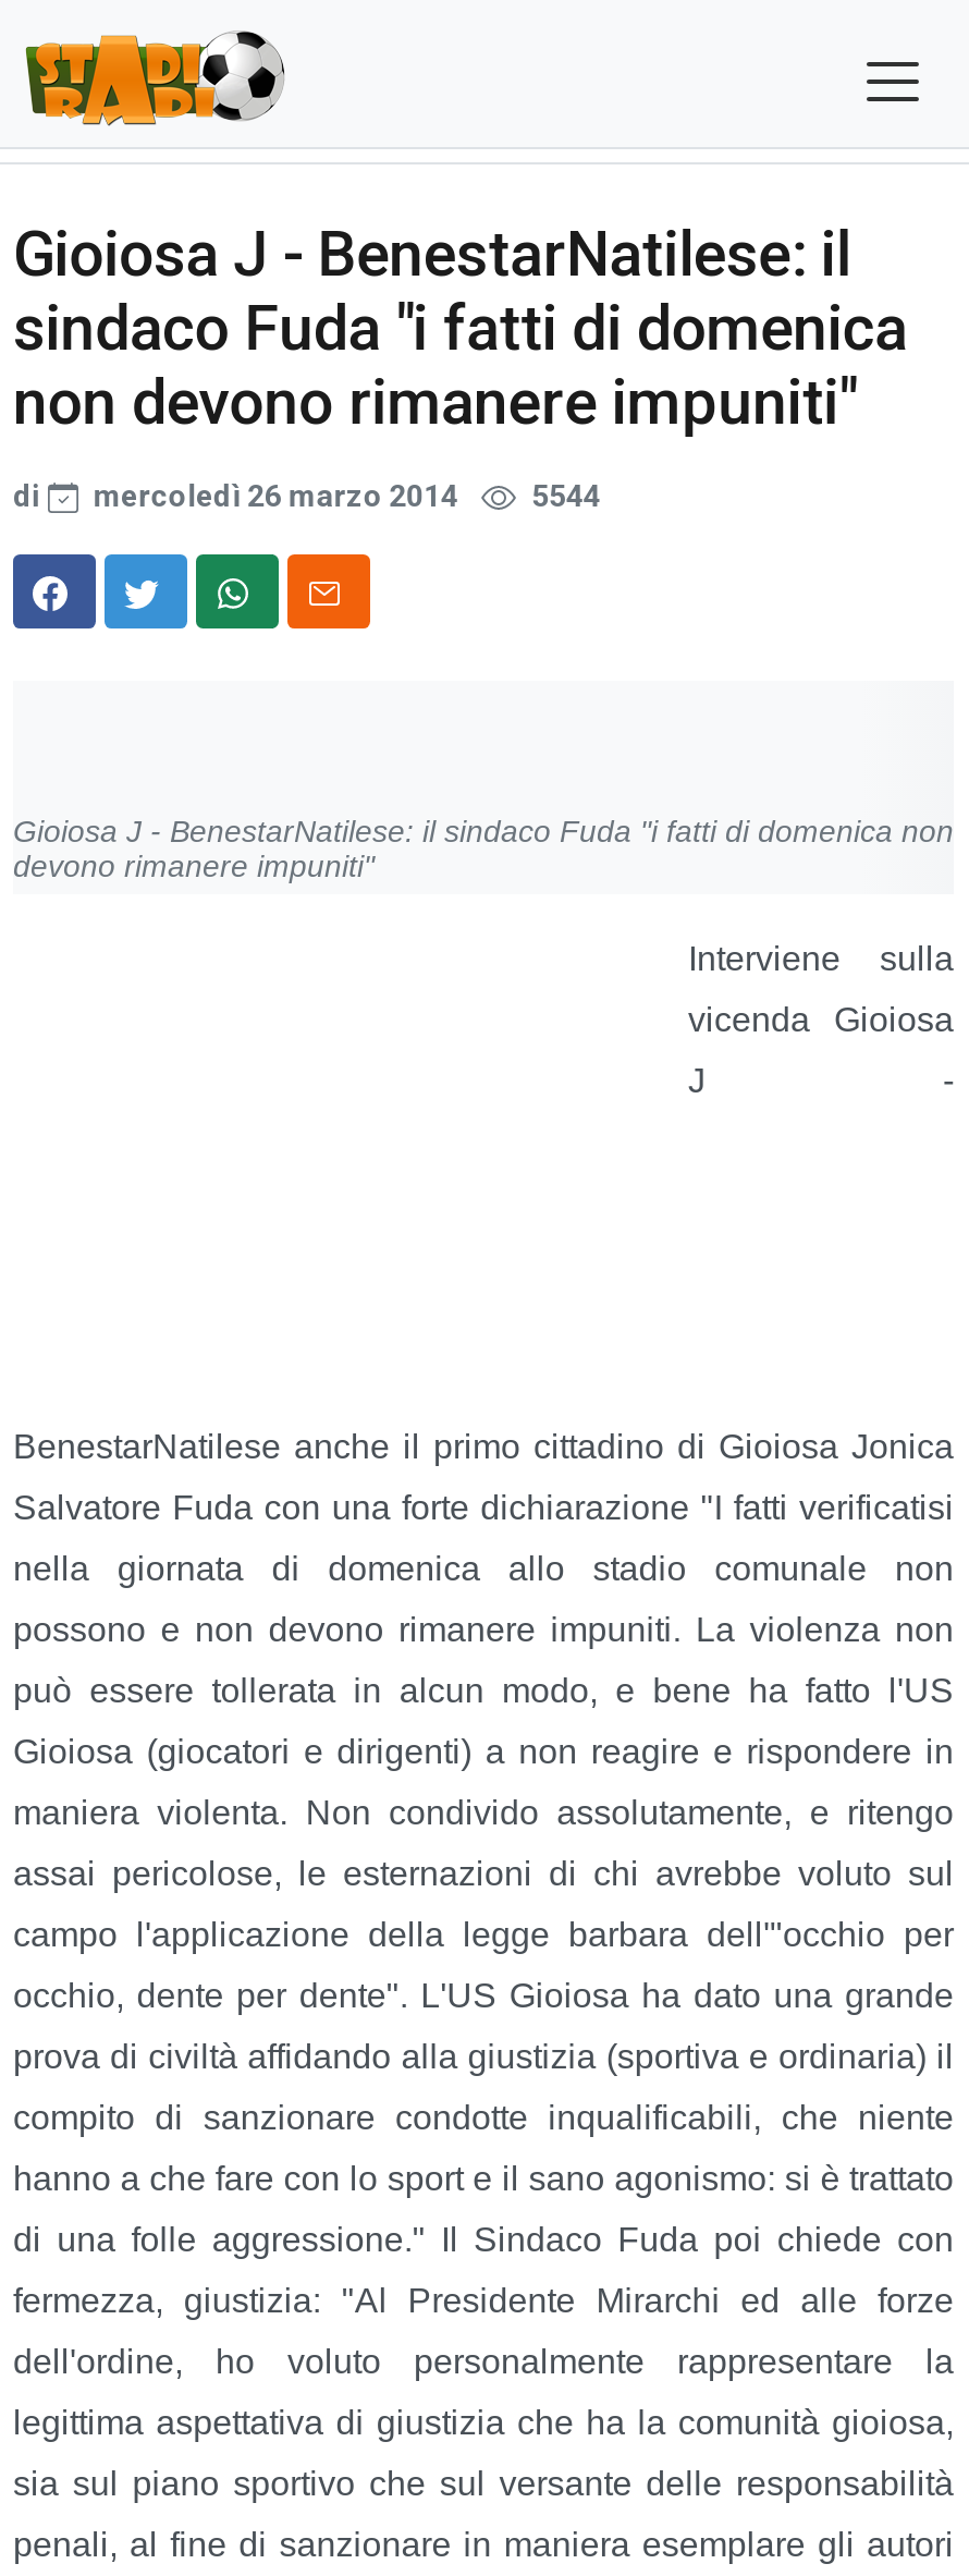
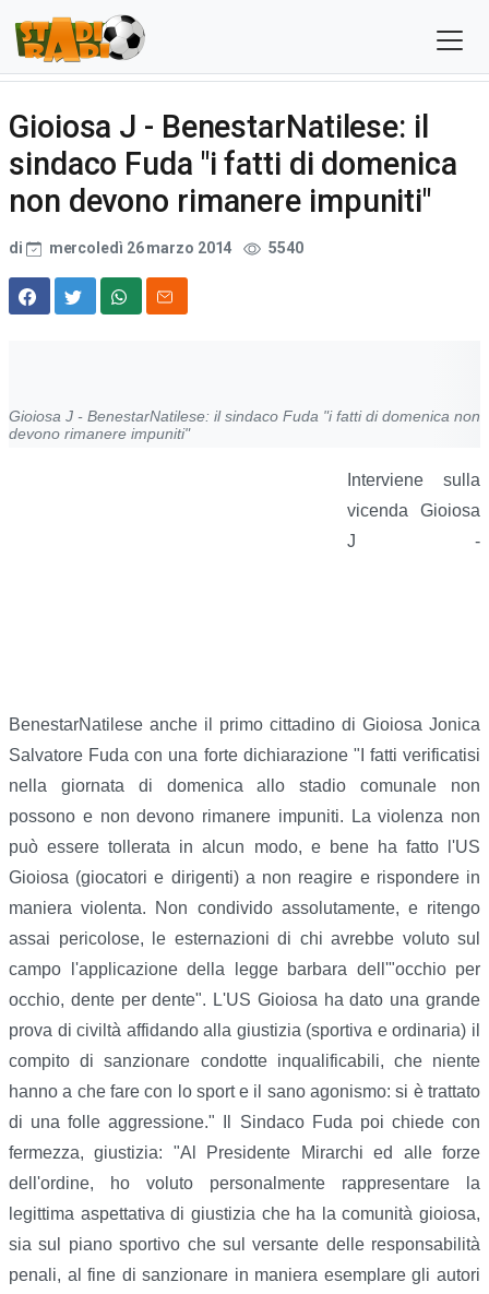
- di mercoledì 26 marzo 2014 5544
+ di mercoledì 26 marzo 2014 5540
